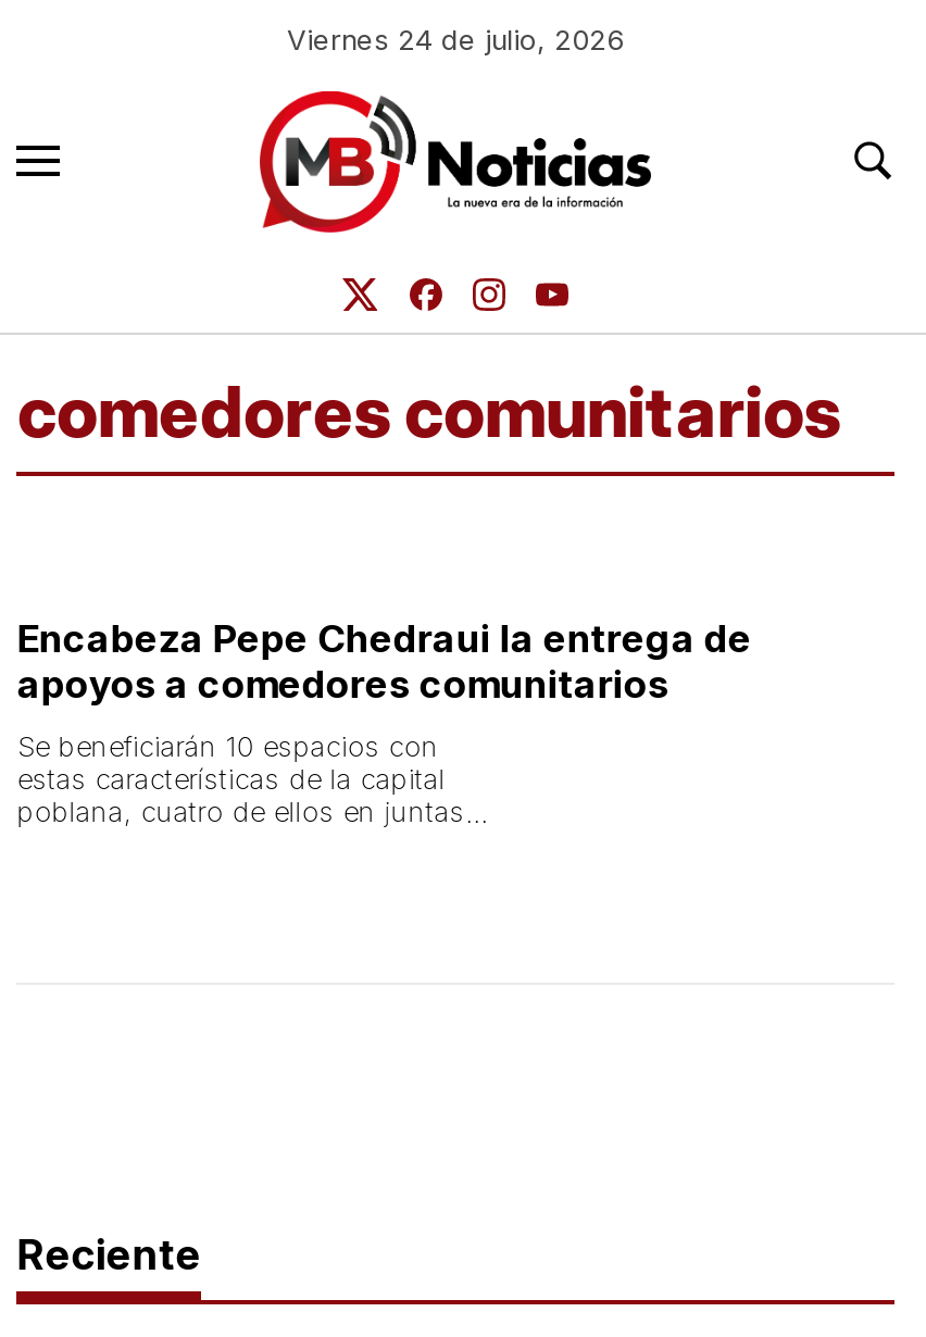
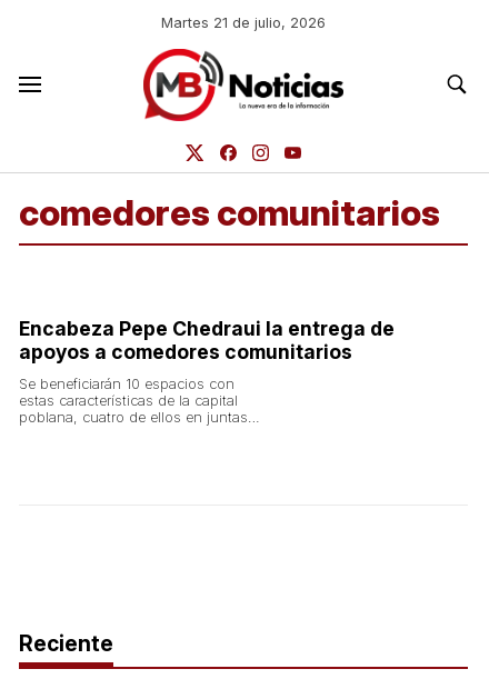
- Viernes 24 de julio, 2026
+ Martes 21 de julio, 2026
